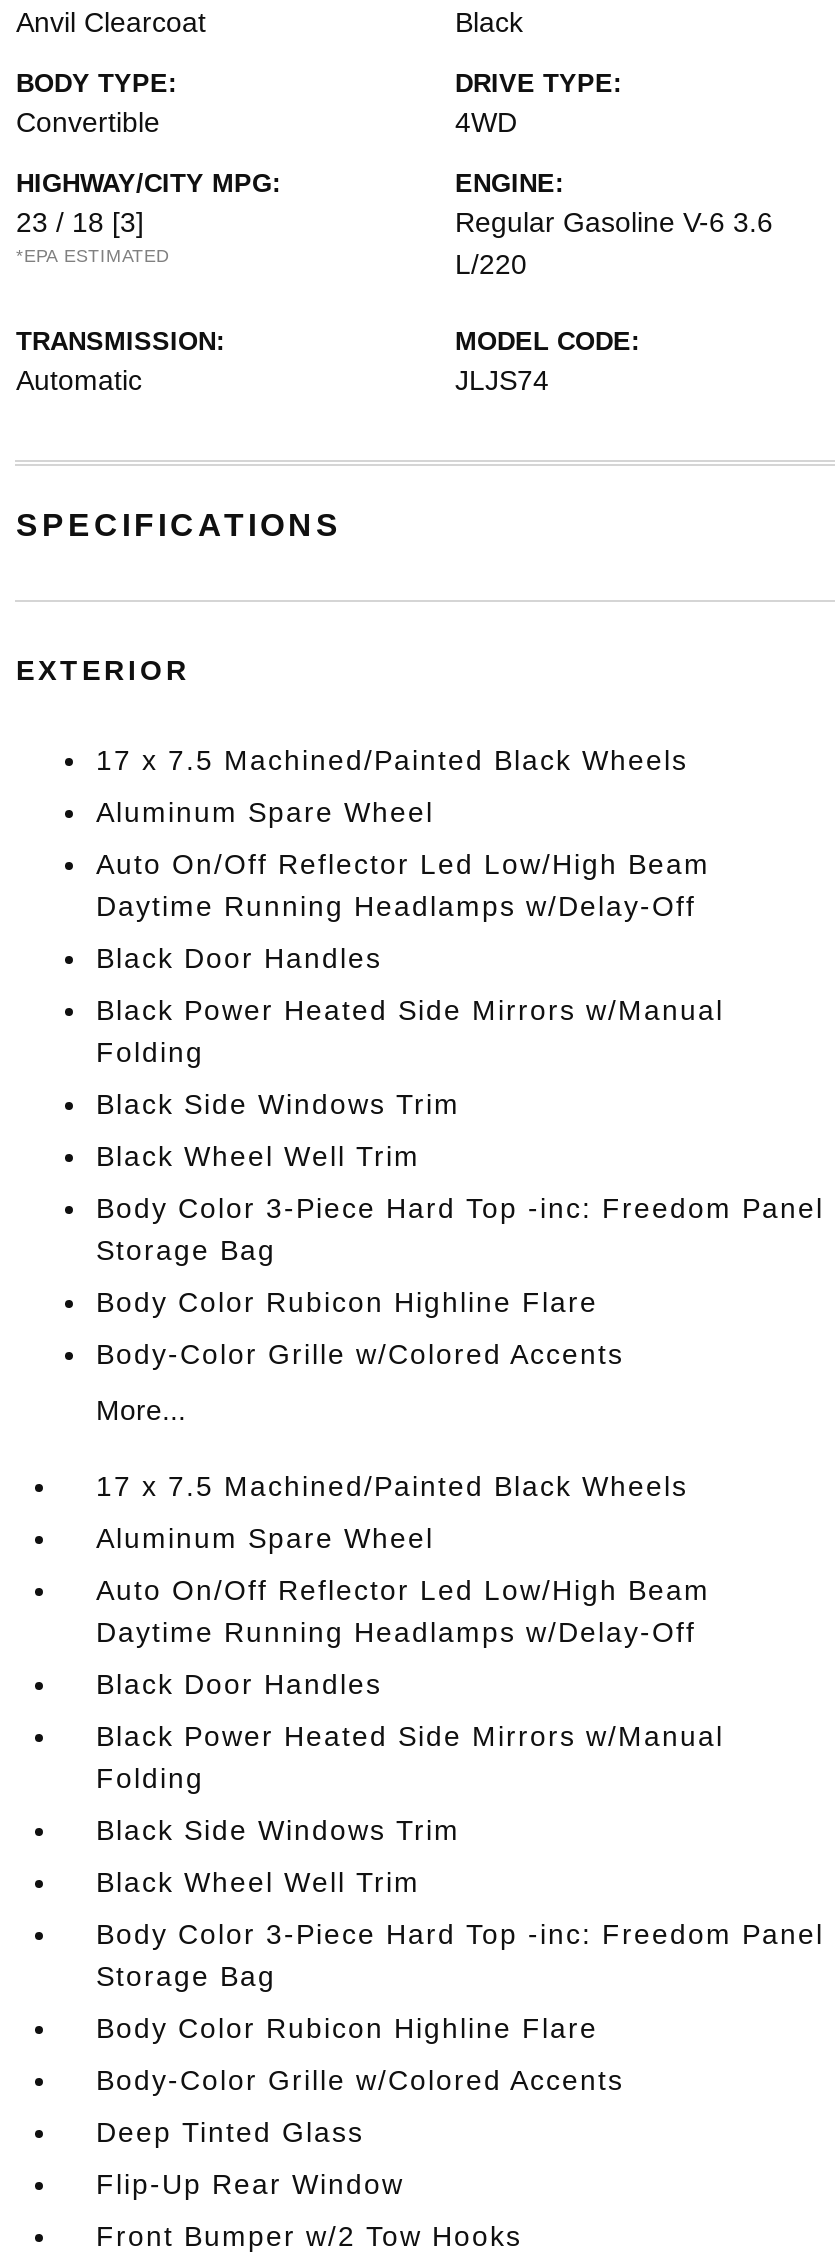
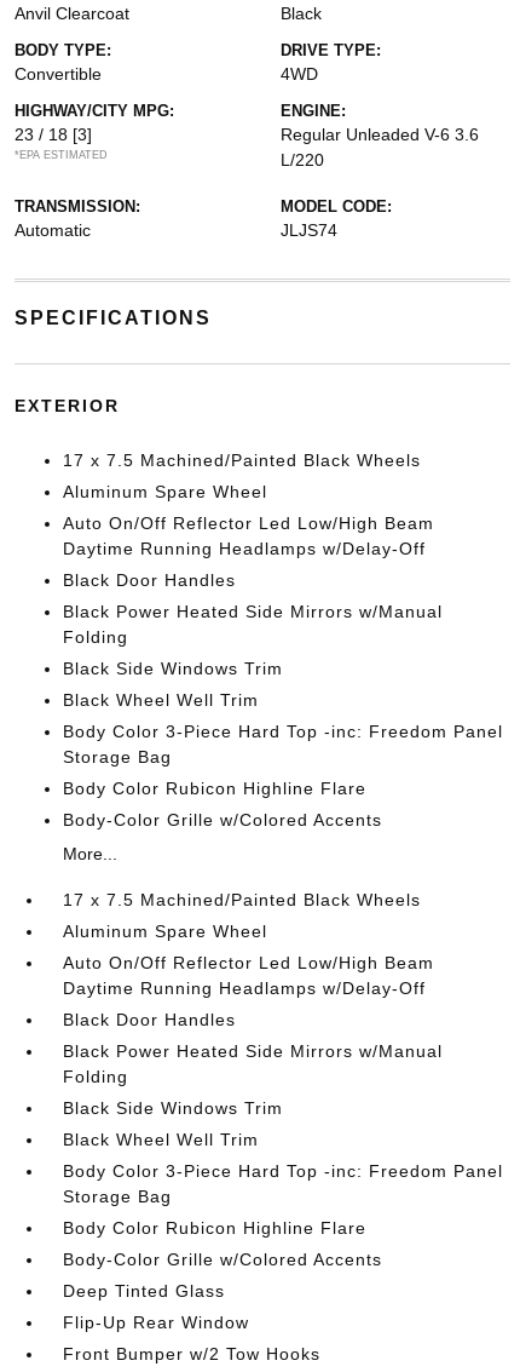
- Regular Gasoline V-6 3.6
+ Regular Unleaded V-6 3.6
